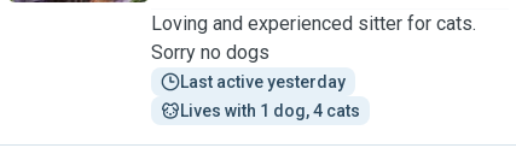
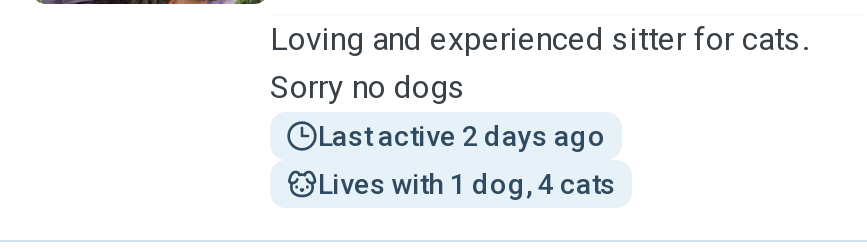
- Last active yesterday
+ Last active 2 days ago
